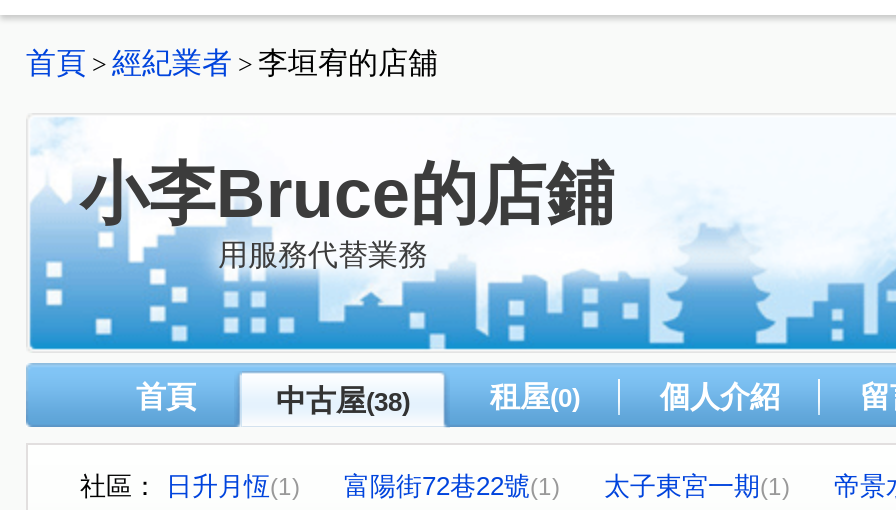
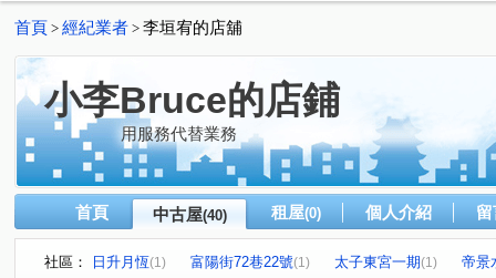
- 中古屋(38)
+ 中古屋(40)
